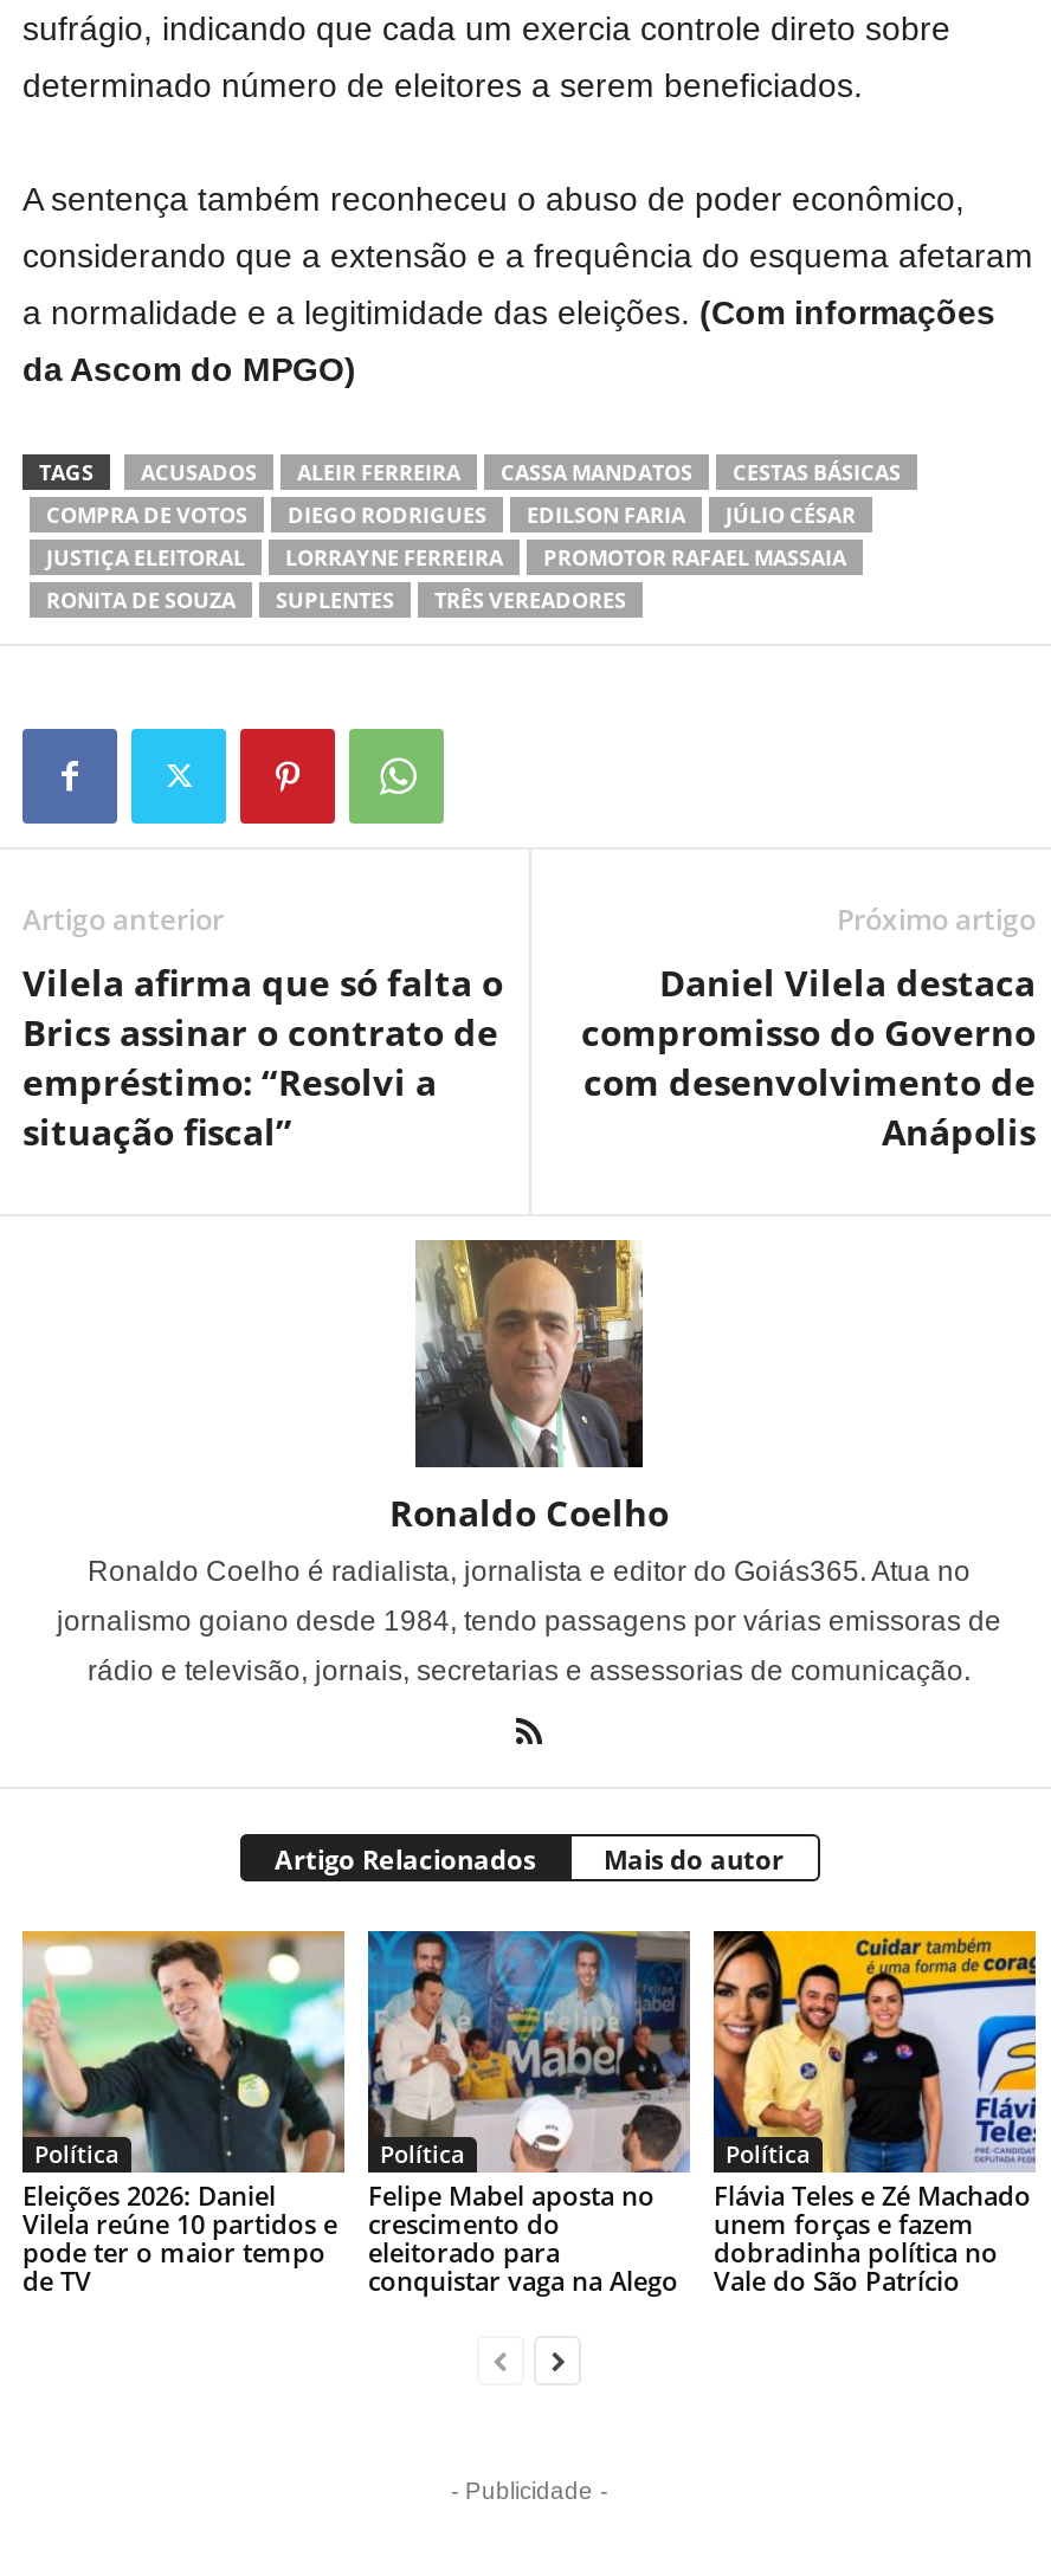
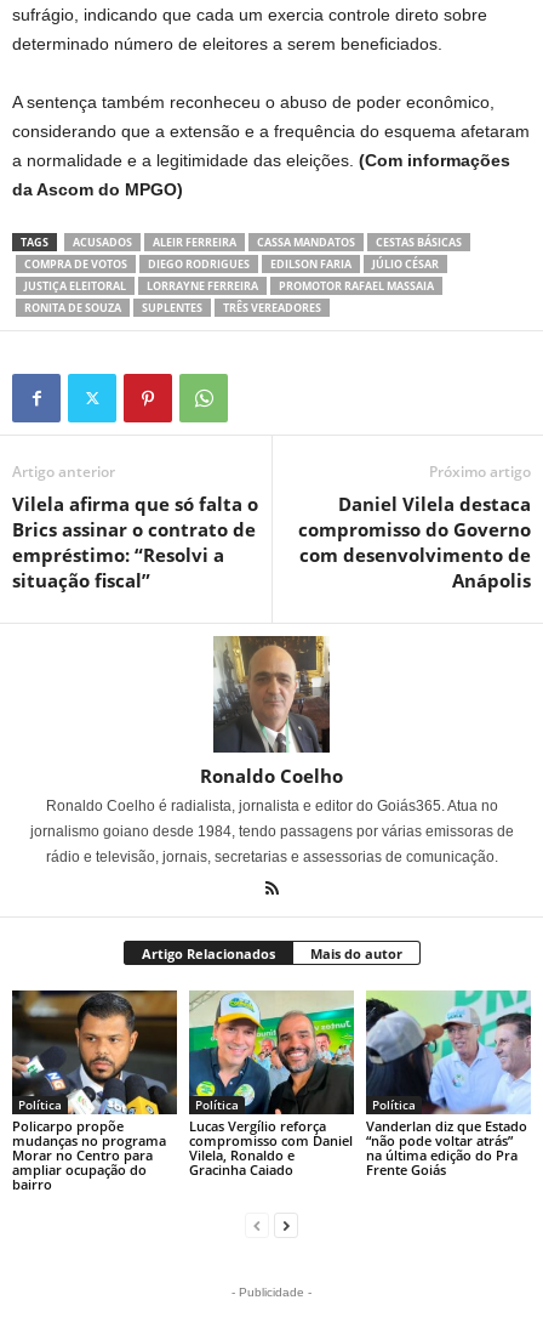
- [image]
- Eleições 2026: Daniel
- Vilela reúne 10 partidos e
- pode ter o maior tempo
- de TV
+ [image]
+ Policarpo propõe
+ mudanças no programa
+ Morar no Centro para
+ ampliar ocupação do
+ bairro

- [image]
- Felipe Mabel aposta no
- crescimento do
- eleitorado para
- conquistar vaga na Alego
+ [image]
+ Lucas Vergílio reforça
+ compromisso com Daniel
+ Vilela, Ronaldo e
+ Gracinha Caiado

- [image]
- Flávia Teles e Zé Machado
- unem forças e fazem
- dobradinha política no
- Vale do São Patrício
+ [image]
+ Vanderlan diz que Estado
+ “não pode voltar atrás”
+ na última edição do Pra
+ Frente Goiás
